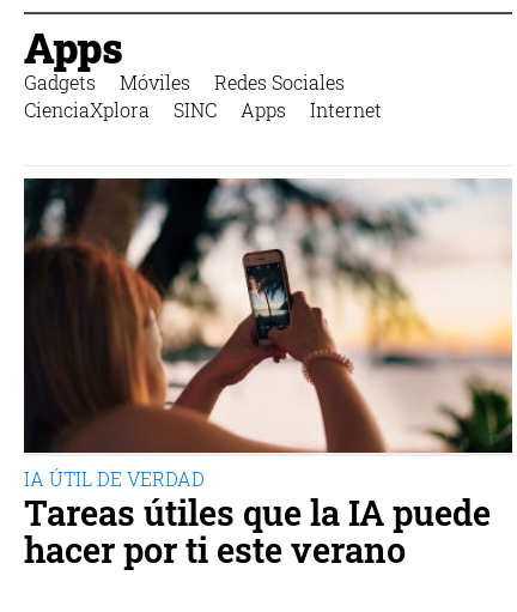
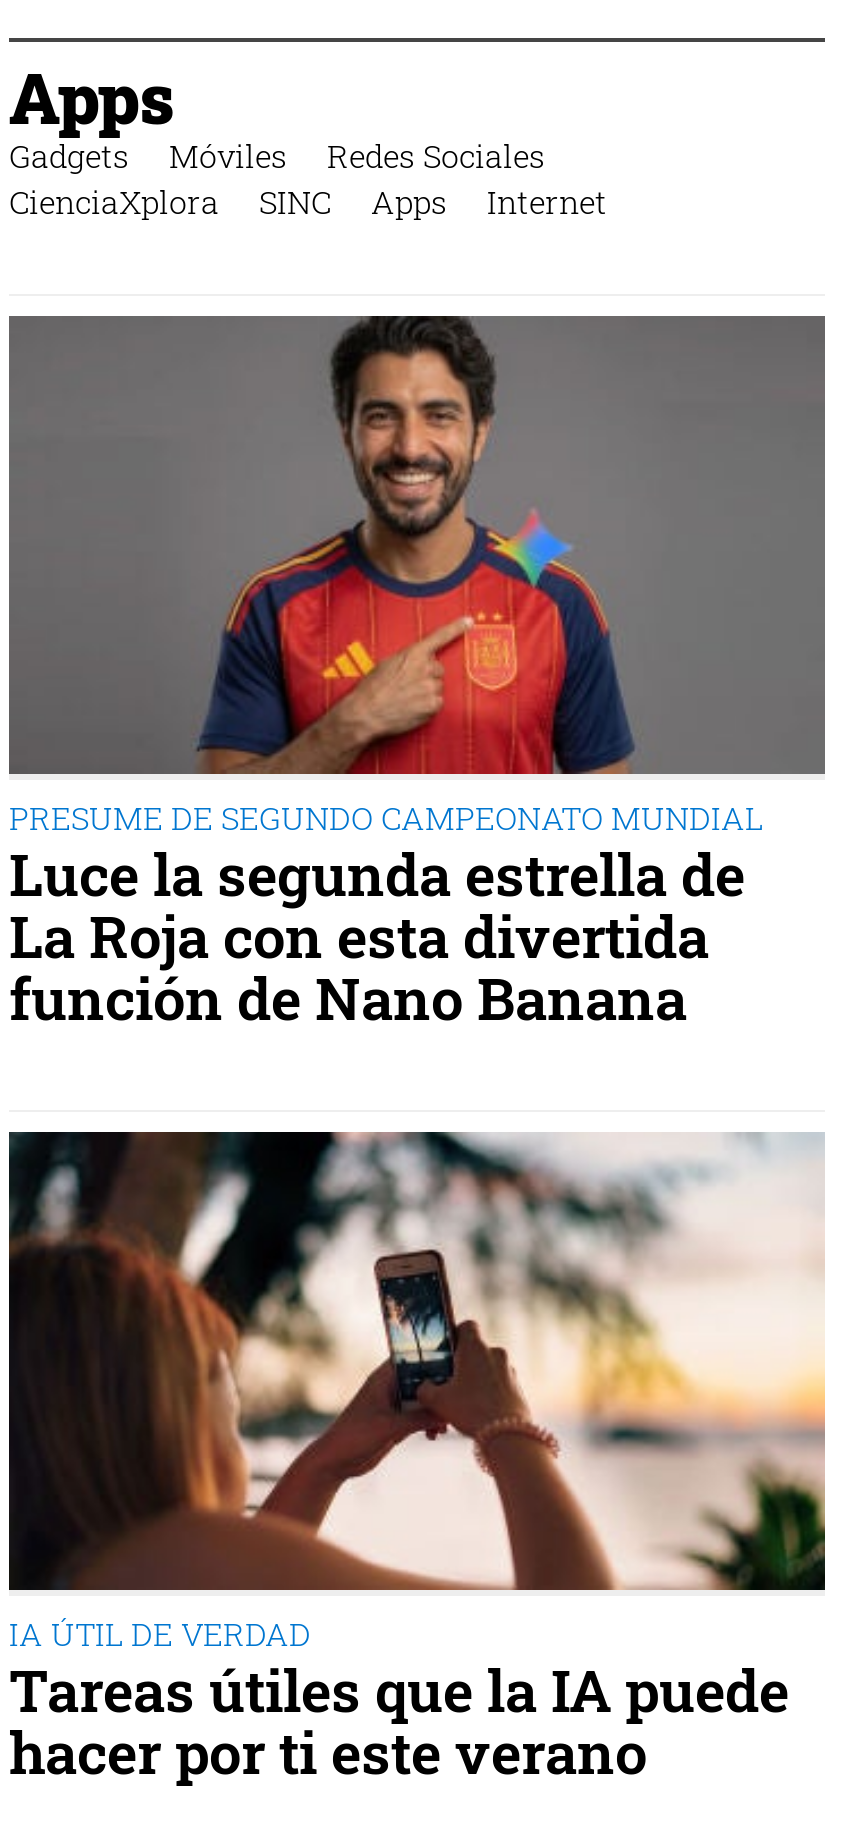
+ [image]
+ PRESUME DE SEGUNDO CAMPEONATO MUNDIAL
+ Luce la segunda estrella de
+ La Roja con esta divertida
+ función de Nano Banana
